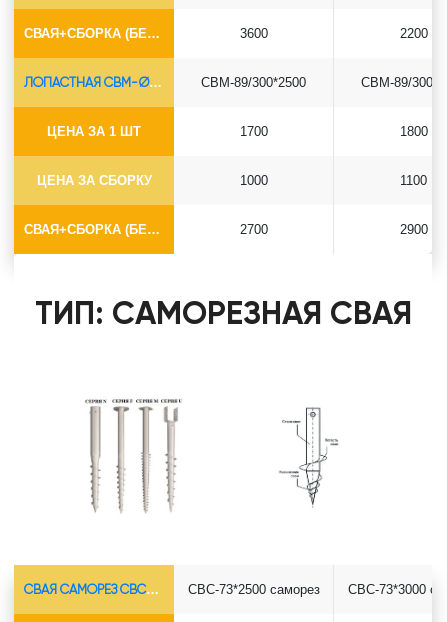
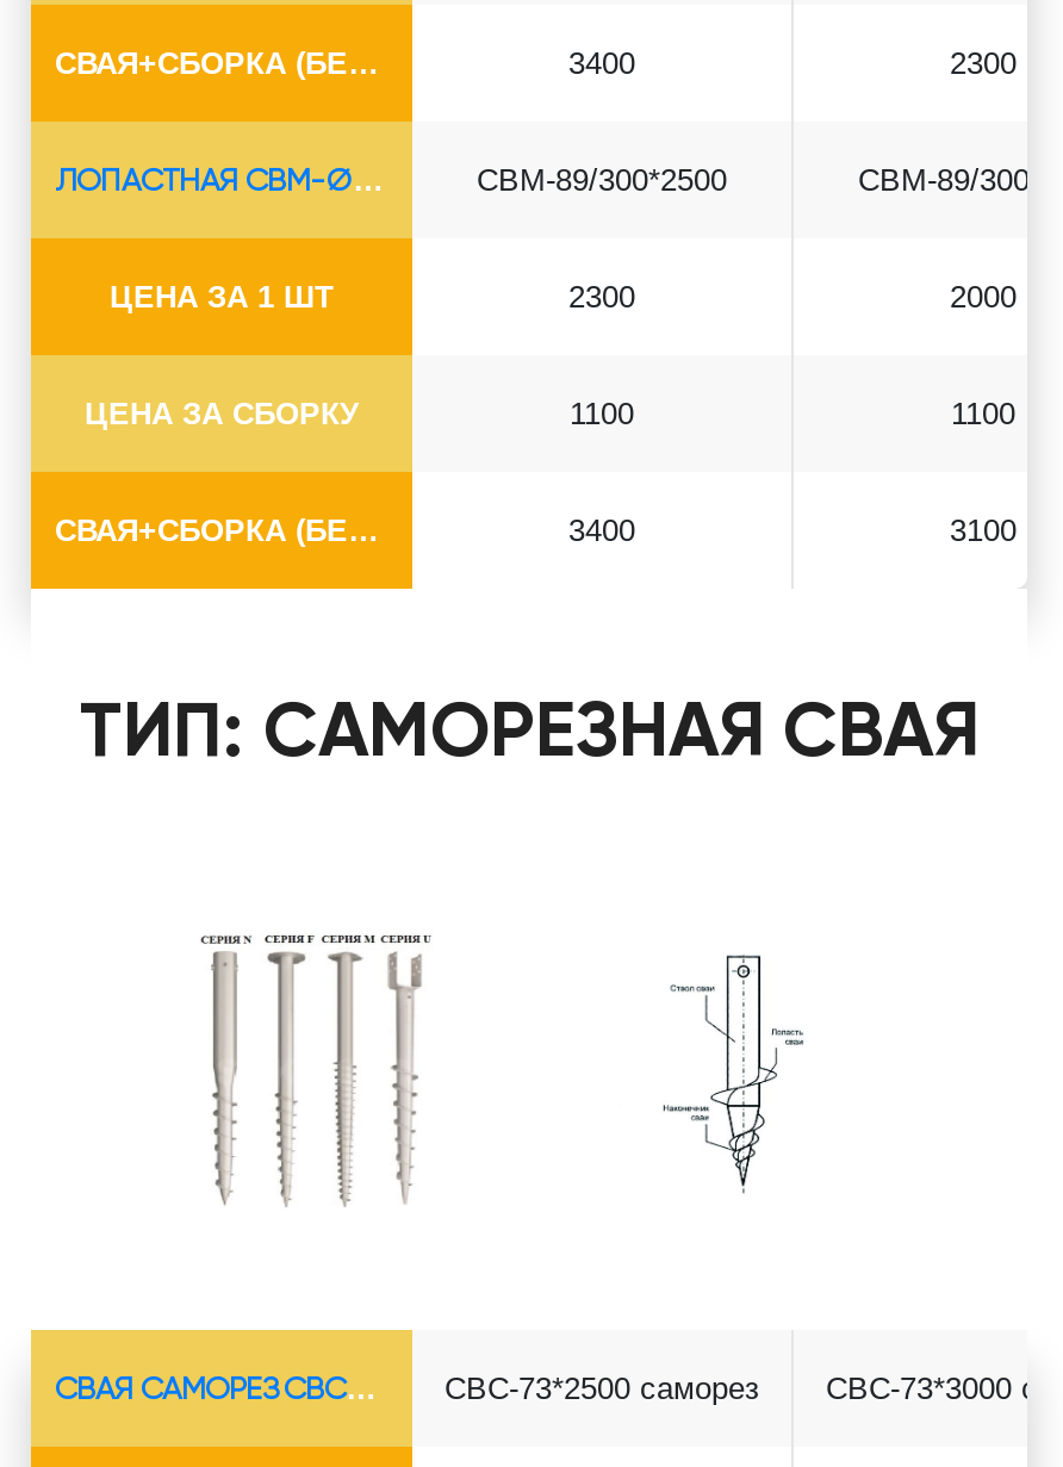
- 3600
+ 3400

- 2200
+ 2300

- 1700
+ 2300

- 1800
+ 2000

- 1000
+ 1100

- 2700
+ 3400

- 2900
+ 3100
